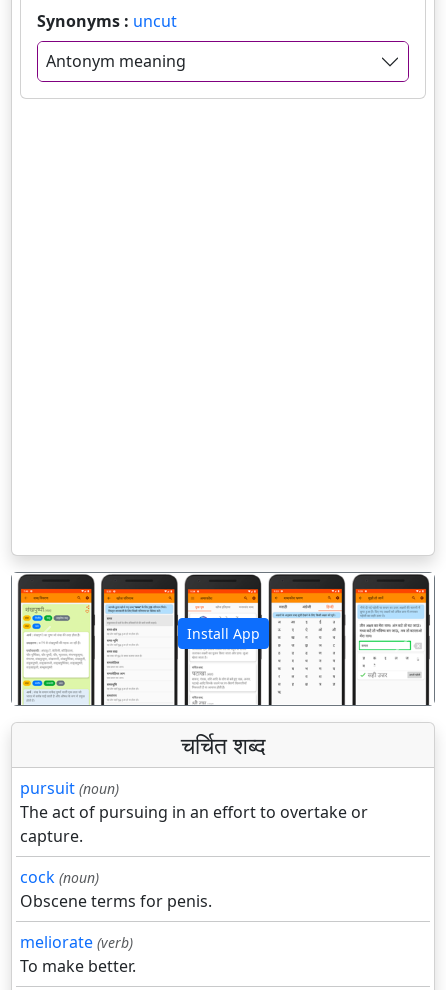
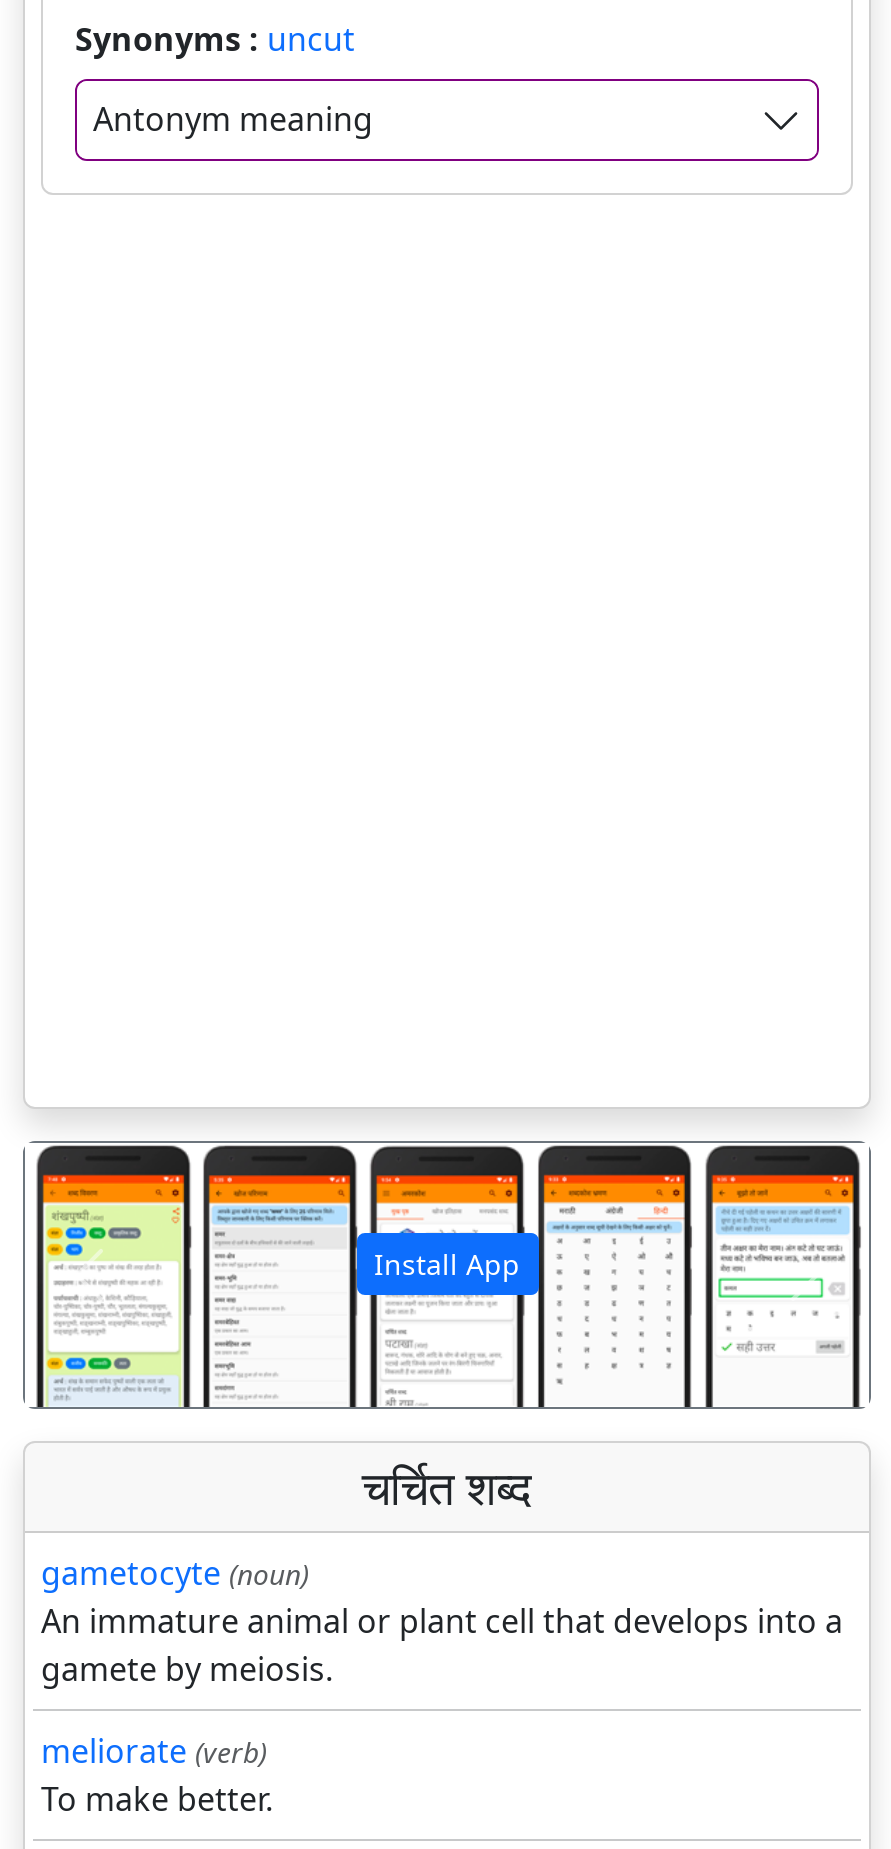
- pursuit (noun)
- The act of pursuing in an effort to overtake or
- capture.
- cock (noun)
- Obscene terms for penis.
+ gametocyte (noun)
+ An immature animal or plant cell that develops into a
+ gamete by meiosis.
